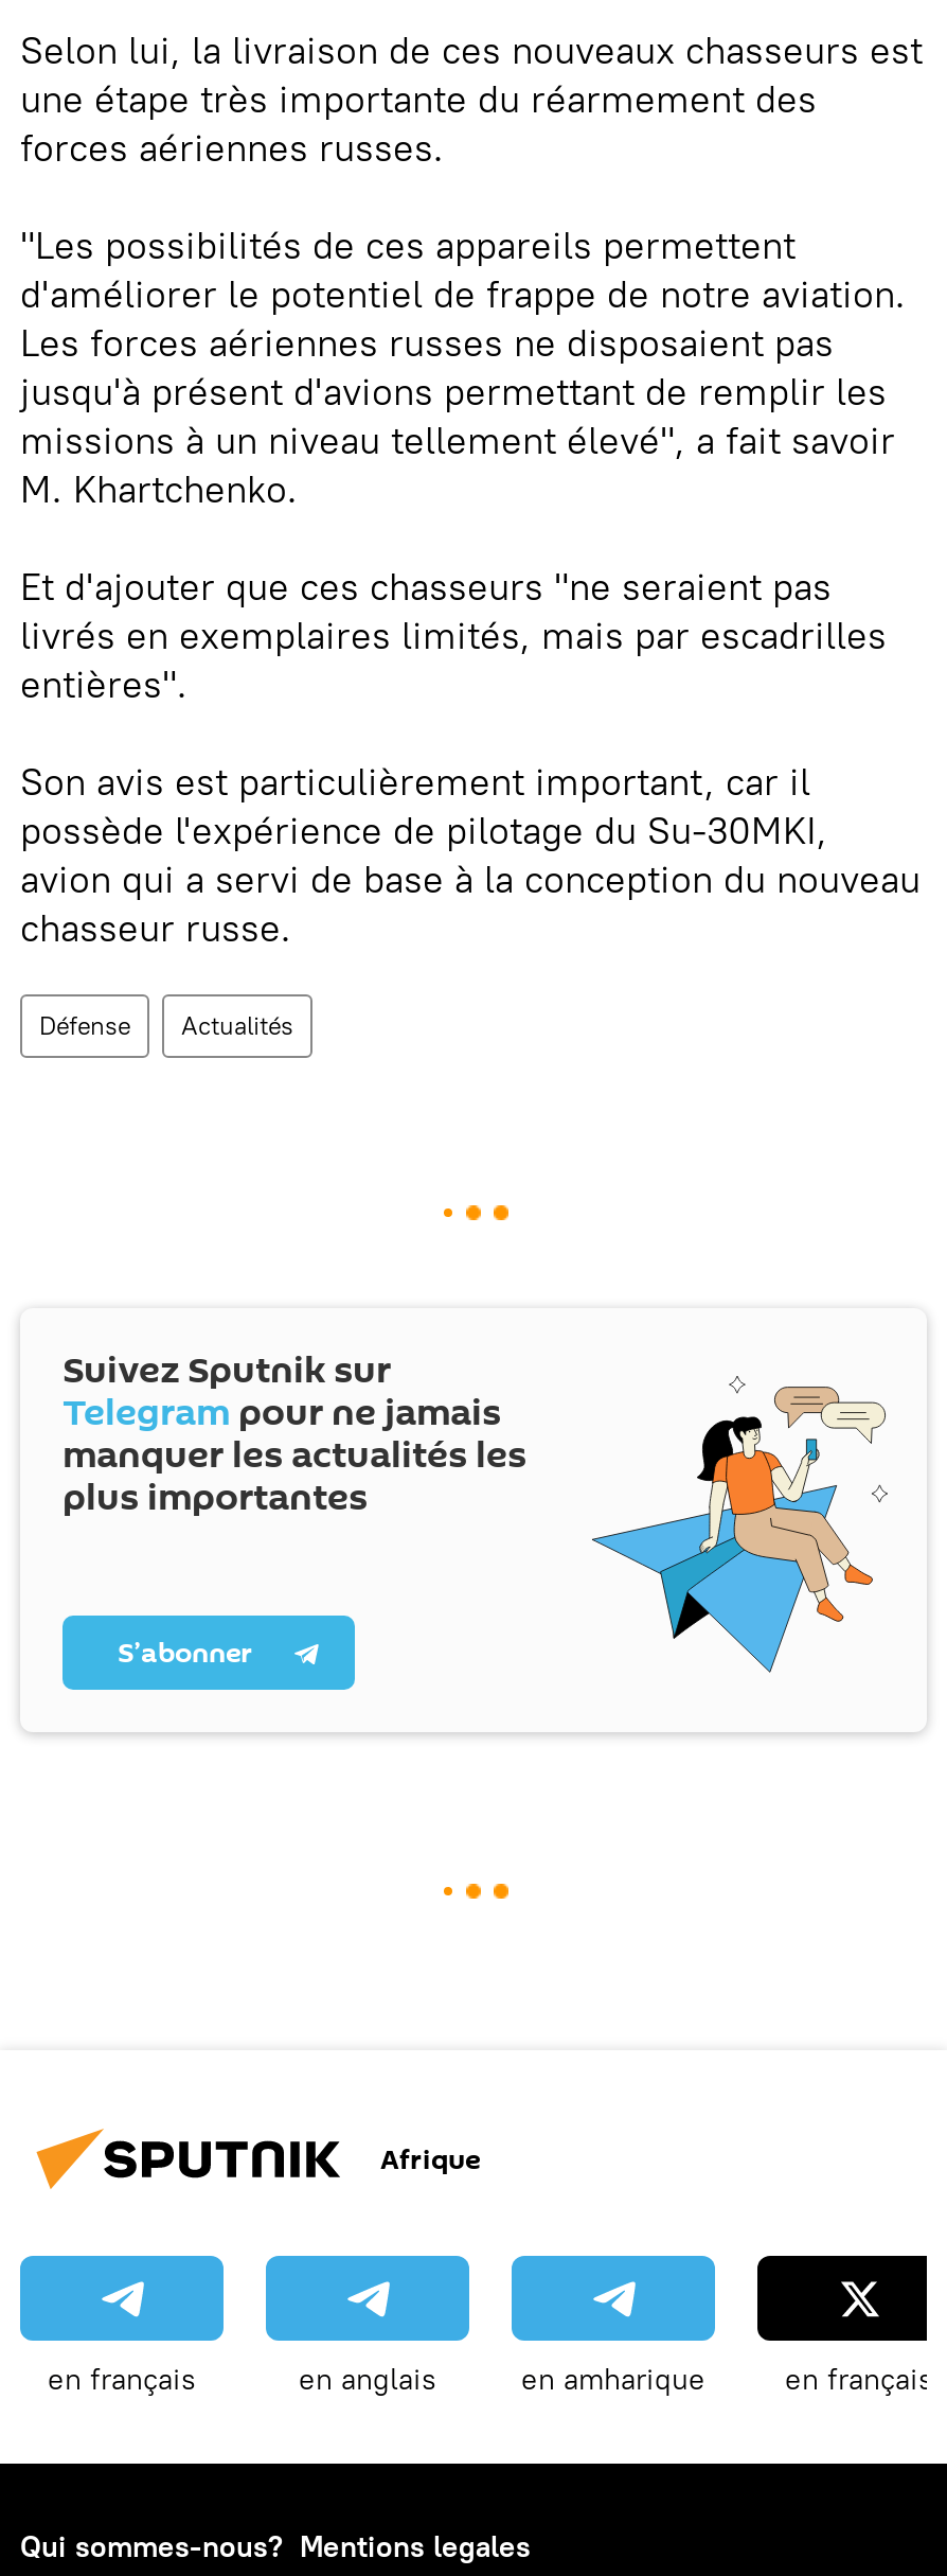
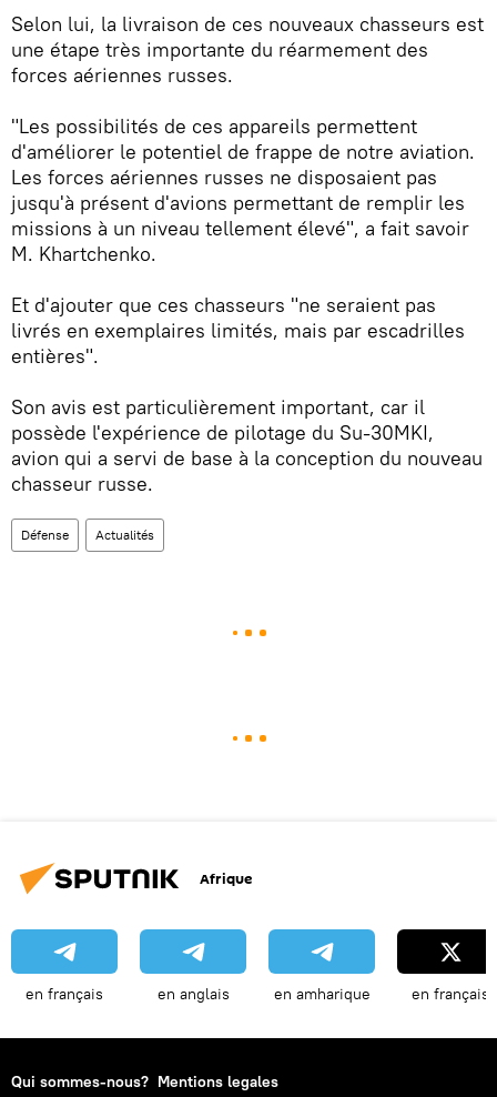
- [image]
- Suivez Sputnik sur
- Telegram pour ne jamais
- manquer les actualités les
- plus importantes
- S’abonner
